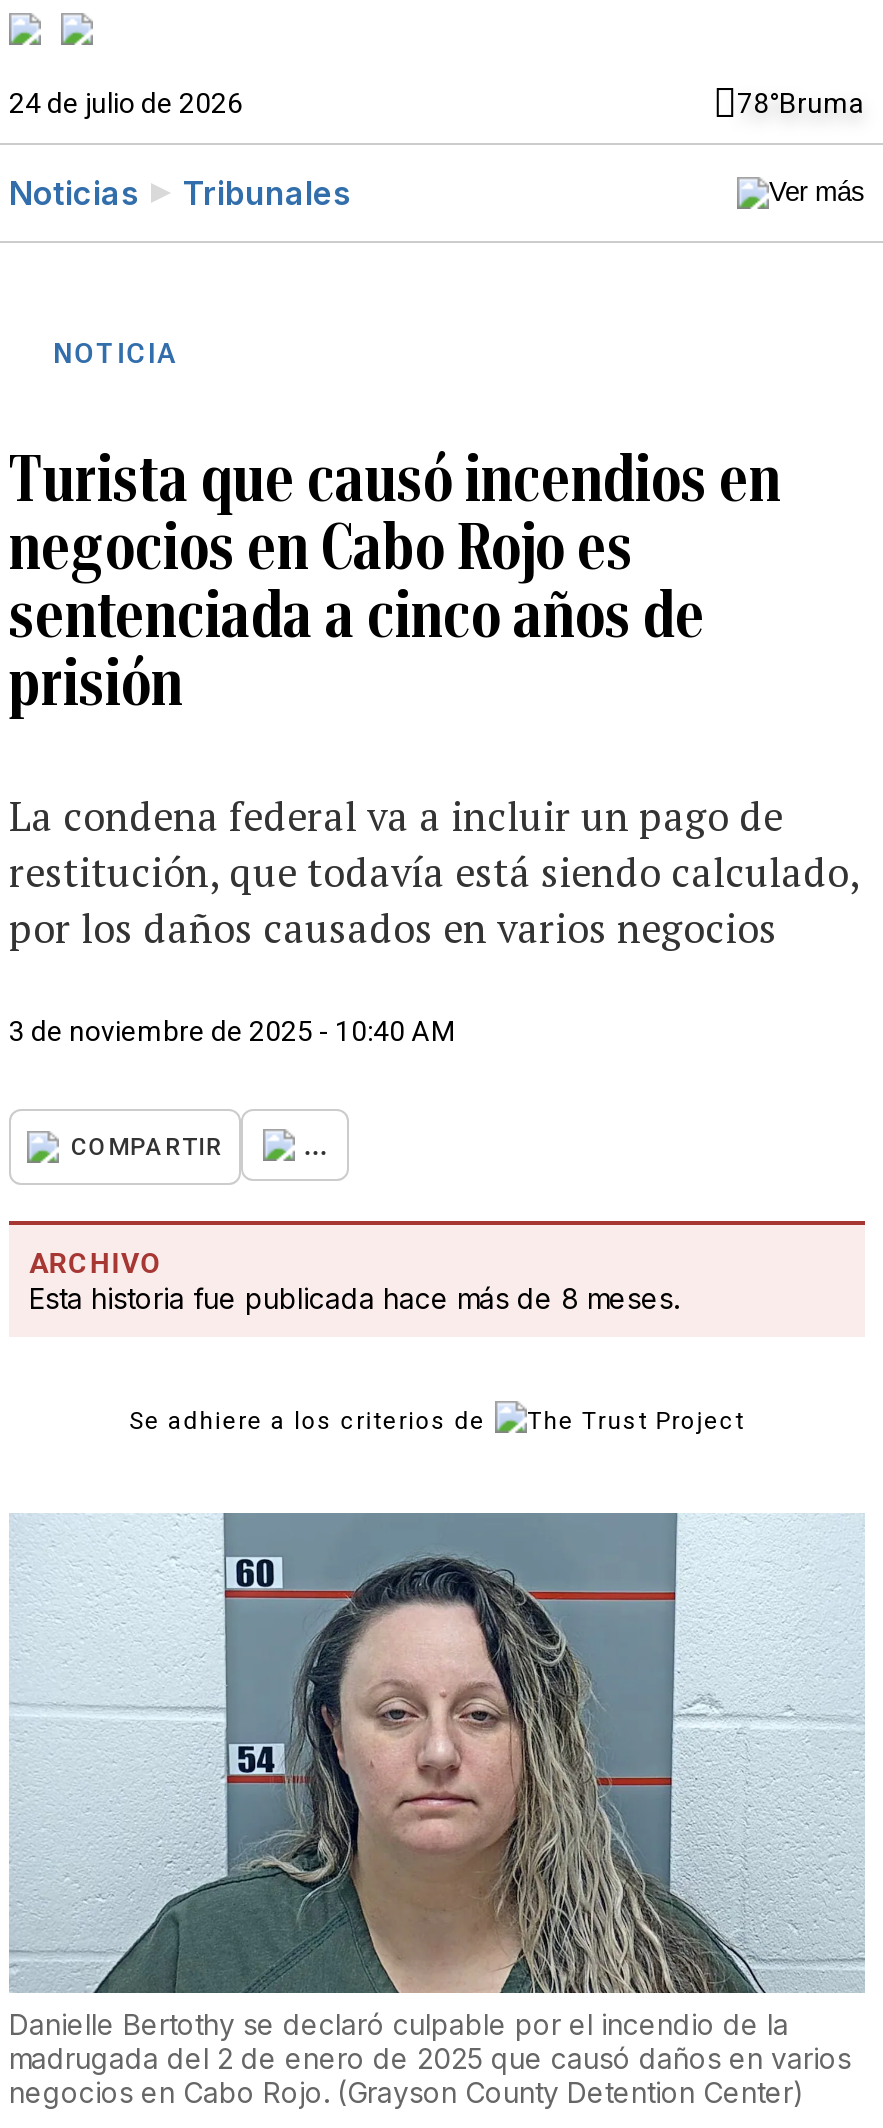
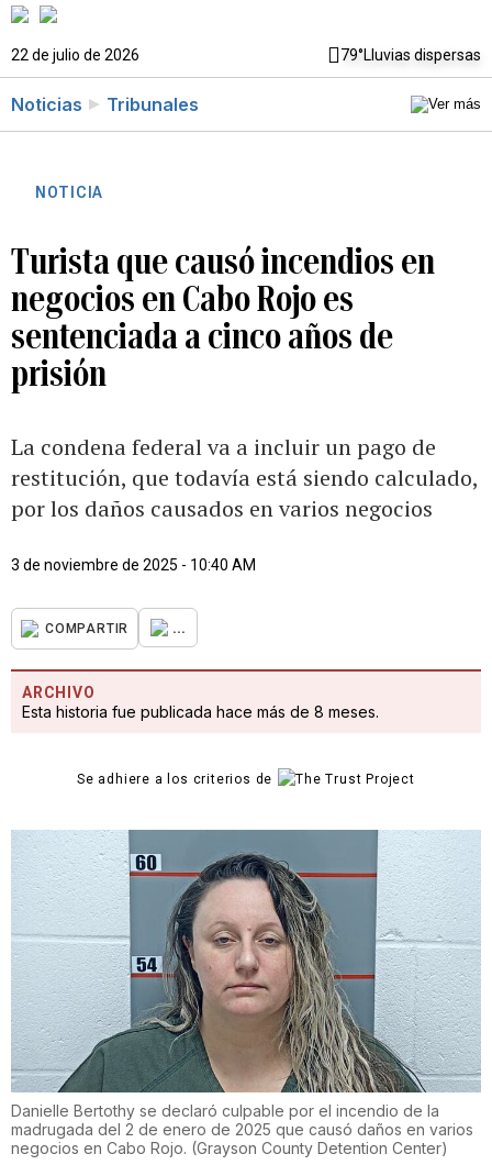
- 24 de julio de 2026
- 78°Bruma
+ 22 de julio de 2026
+ 79°Lluvias dispersas
